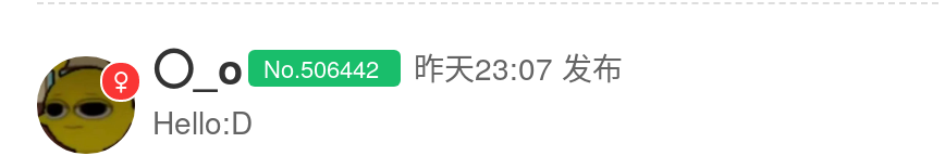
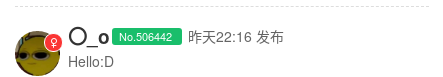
- 昨天23:07发布
+ 昨天22:16发布
